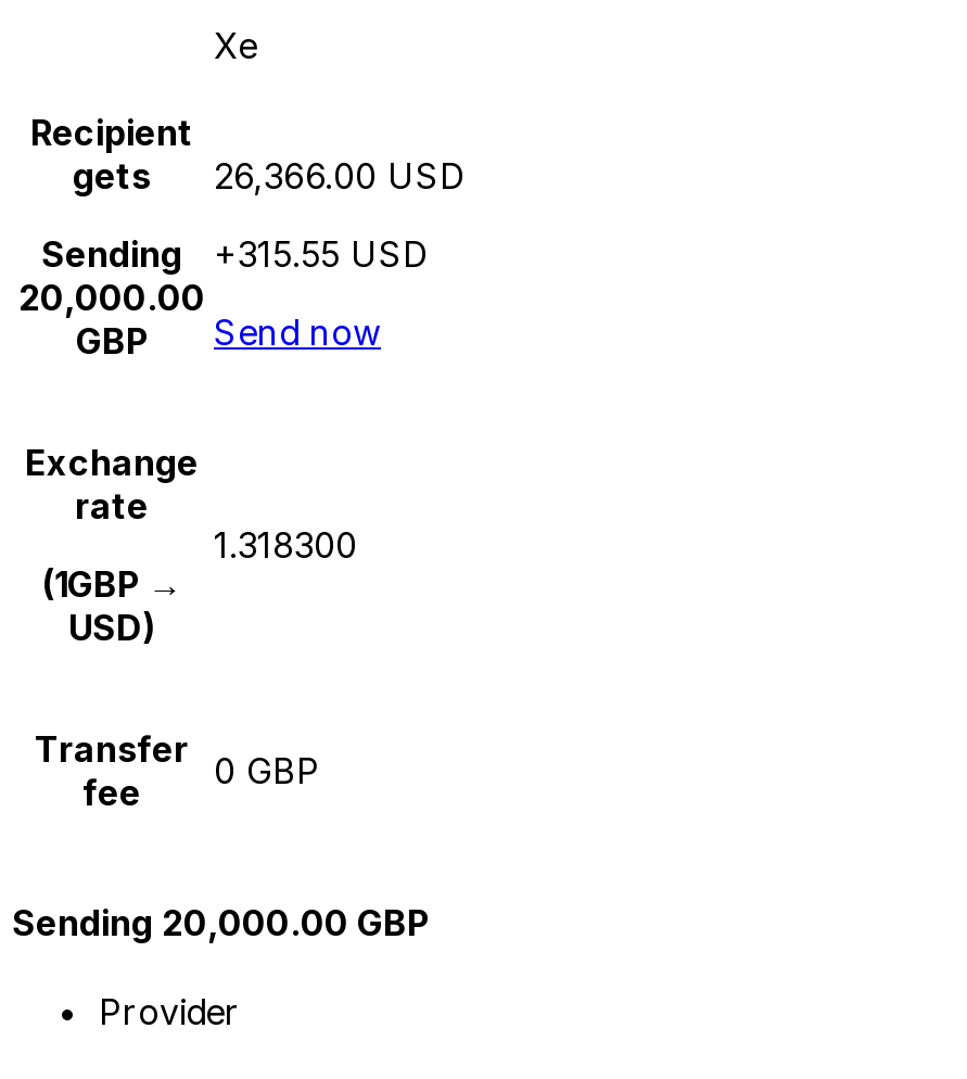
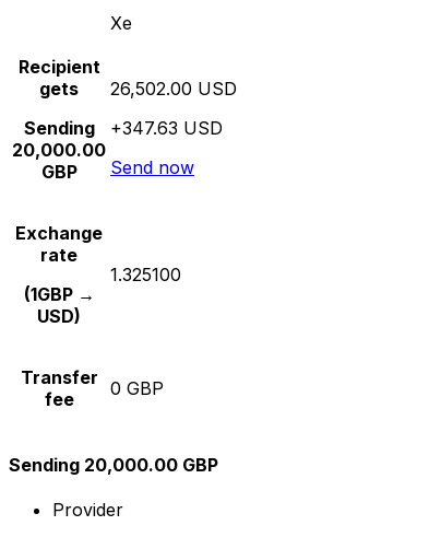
- gets 26,366.00 USD
+ gets 26,502.00 USD

- Sending +315.55 USD
+ Sending +347.63 USD

- 1.318300
+ 1.325100
